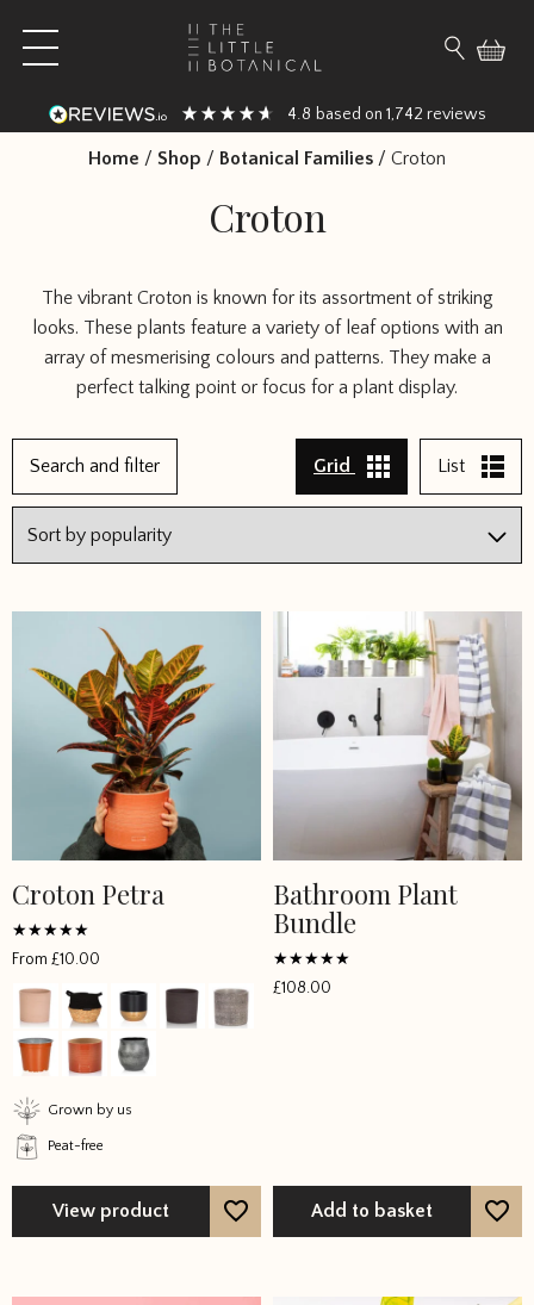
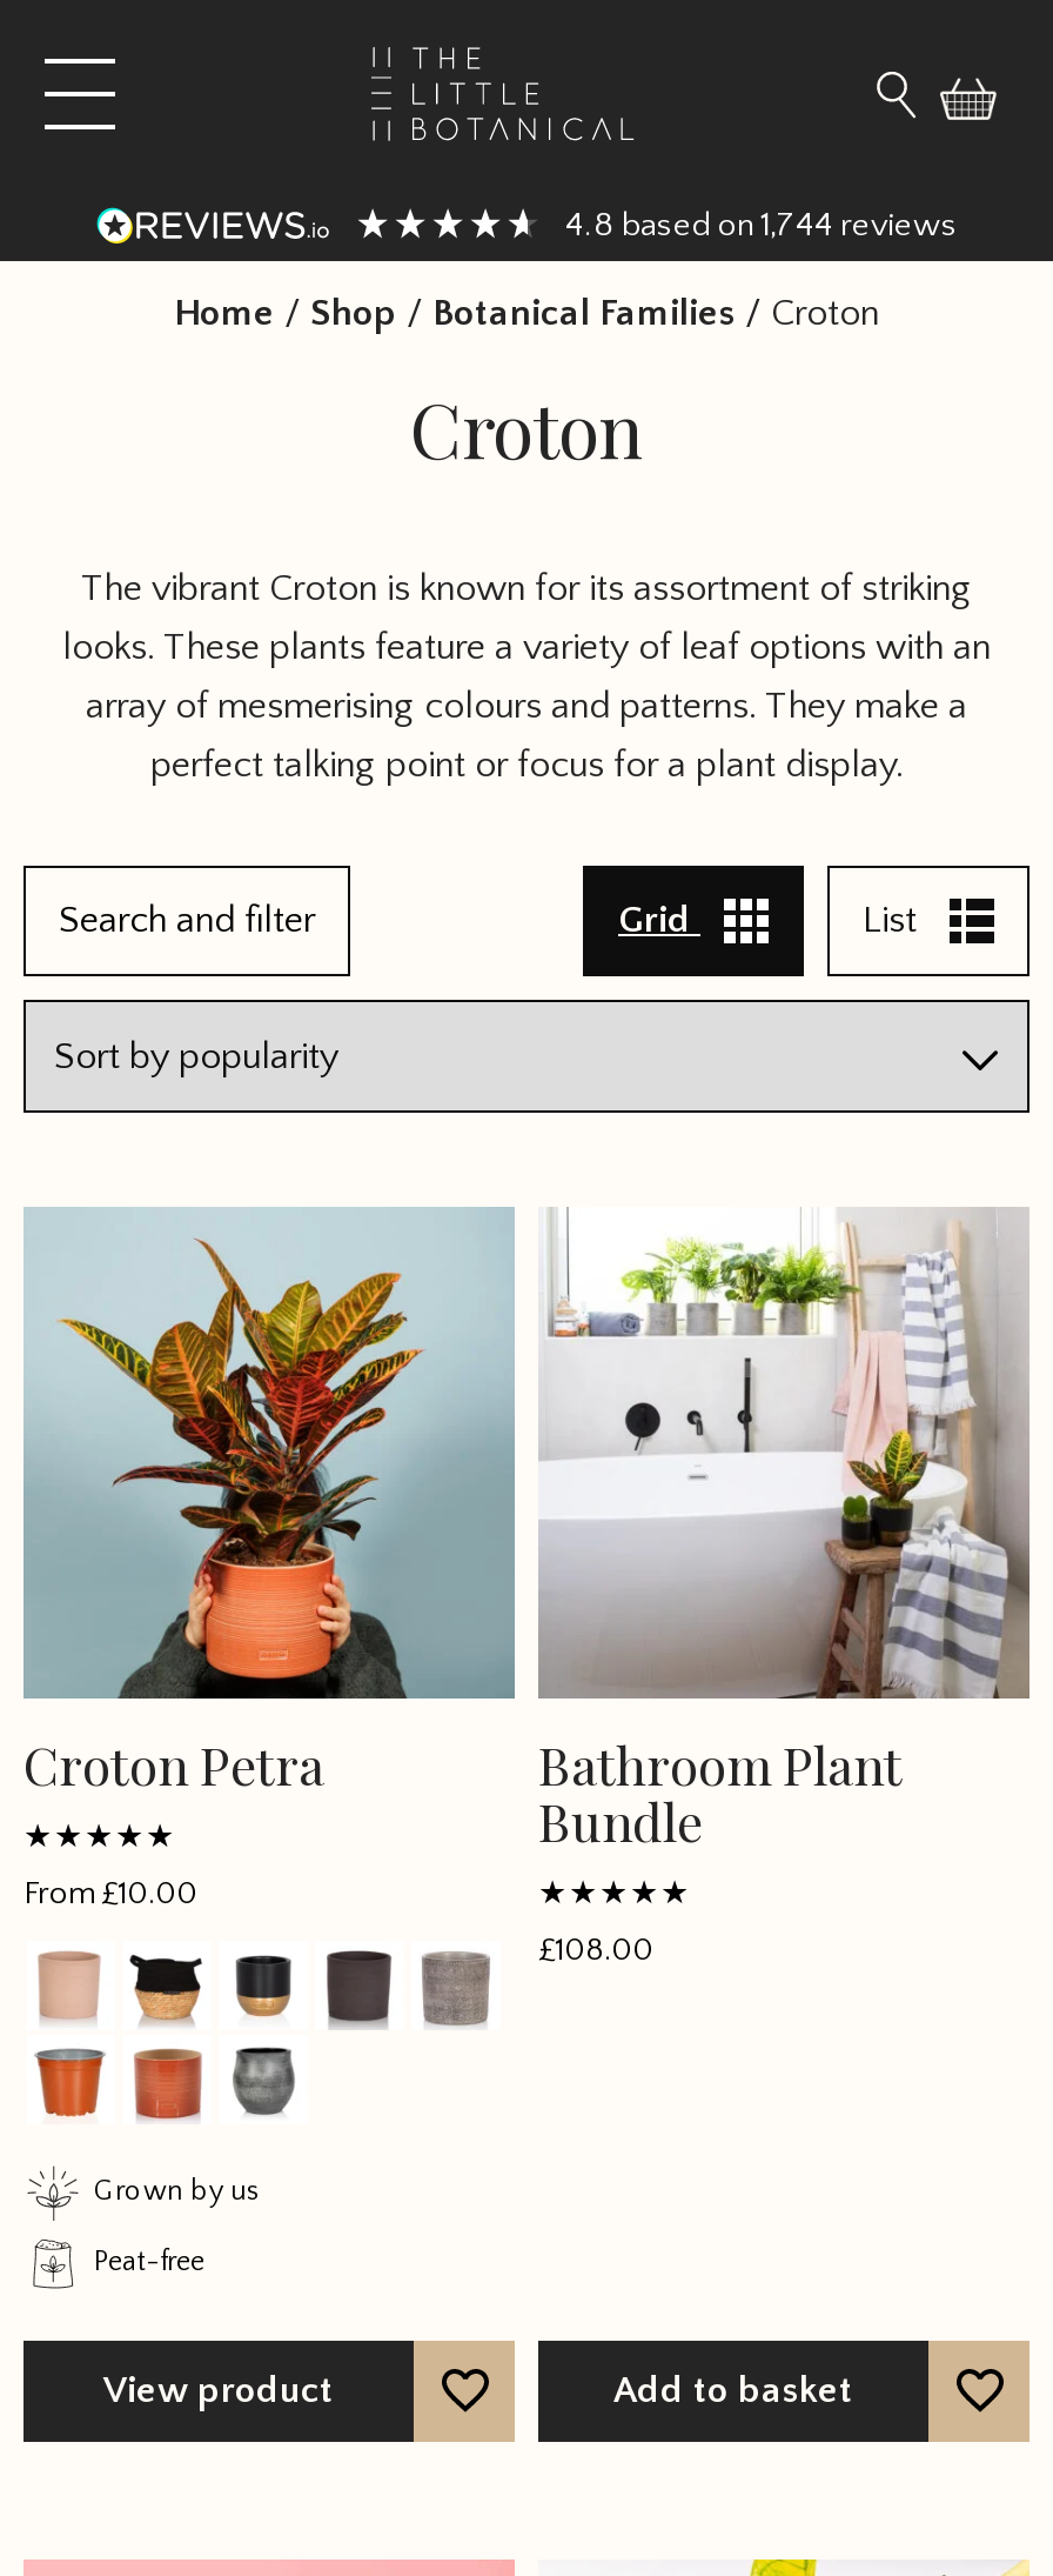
- 4.8 based on 1,742 reviews
+ 4.8 based on 1,744 reviews
